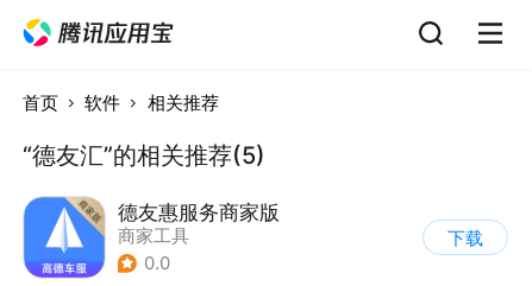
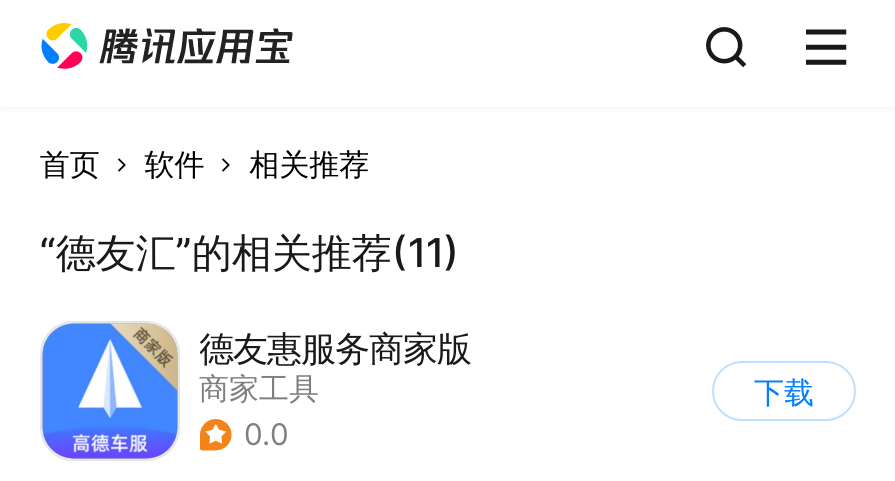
- “德友汇”的相关推荐(5)
+ “德友汇”的相关推荐(11)
